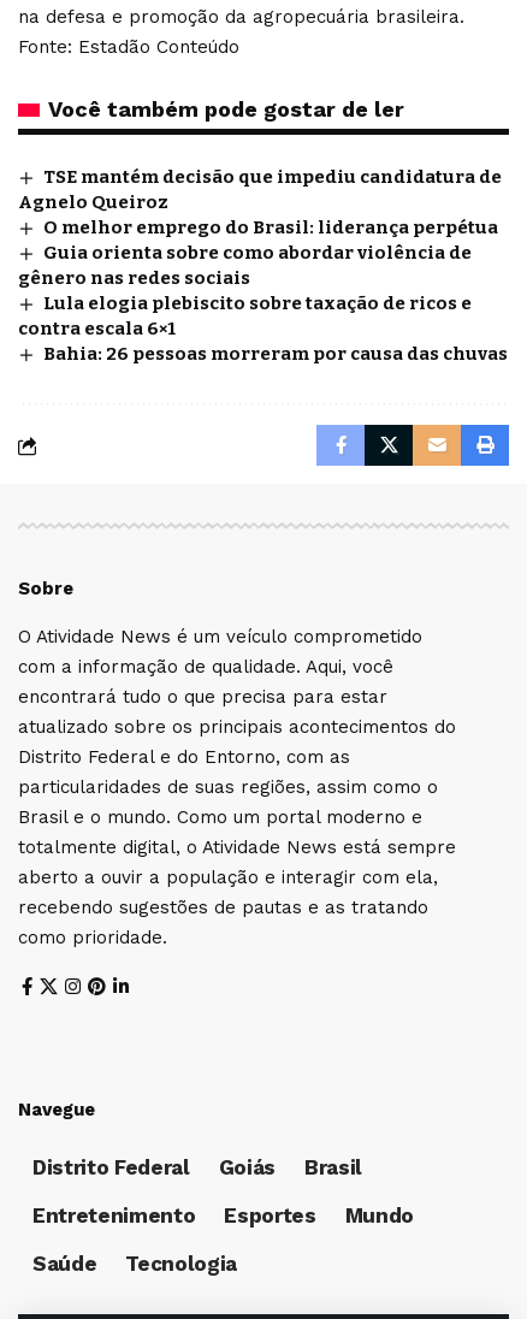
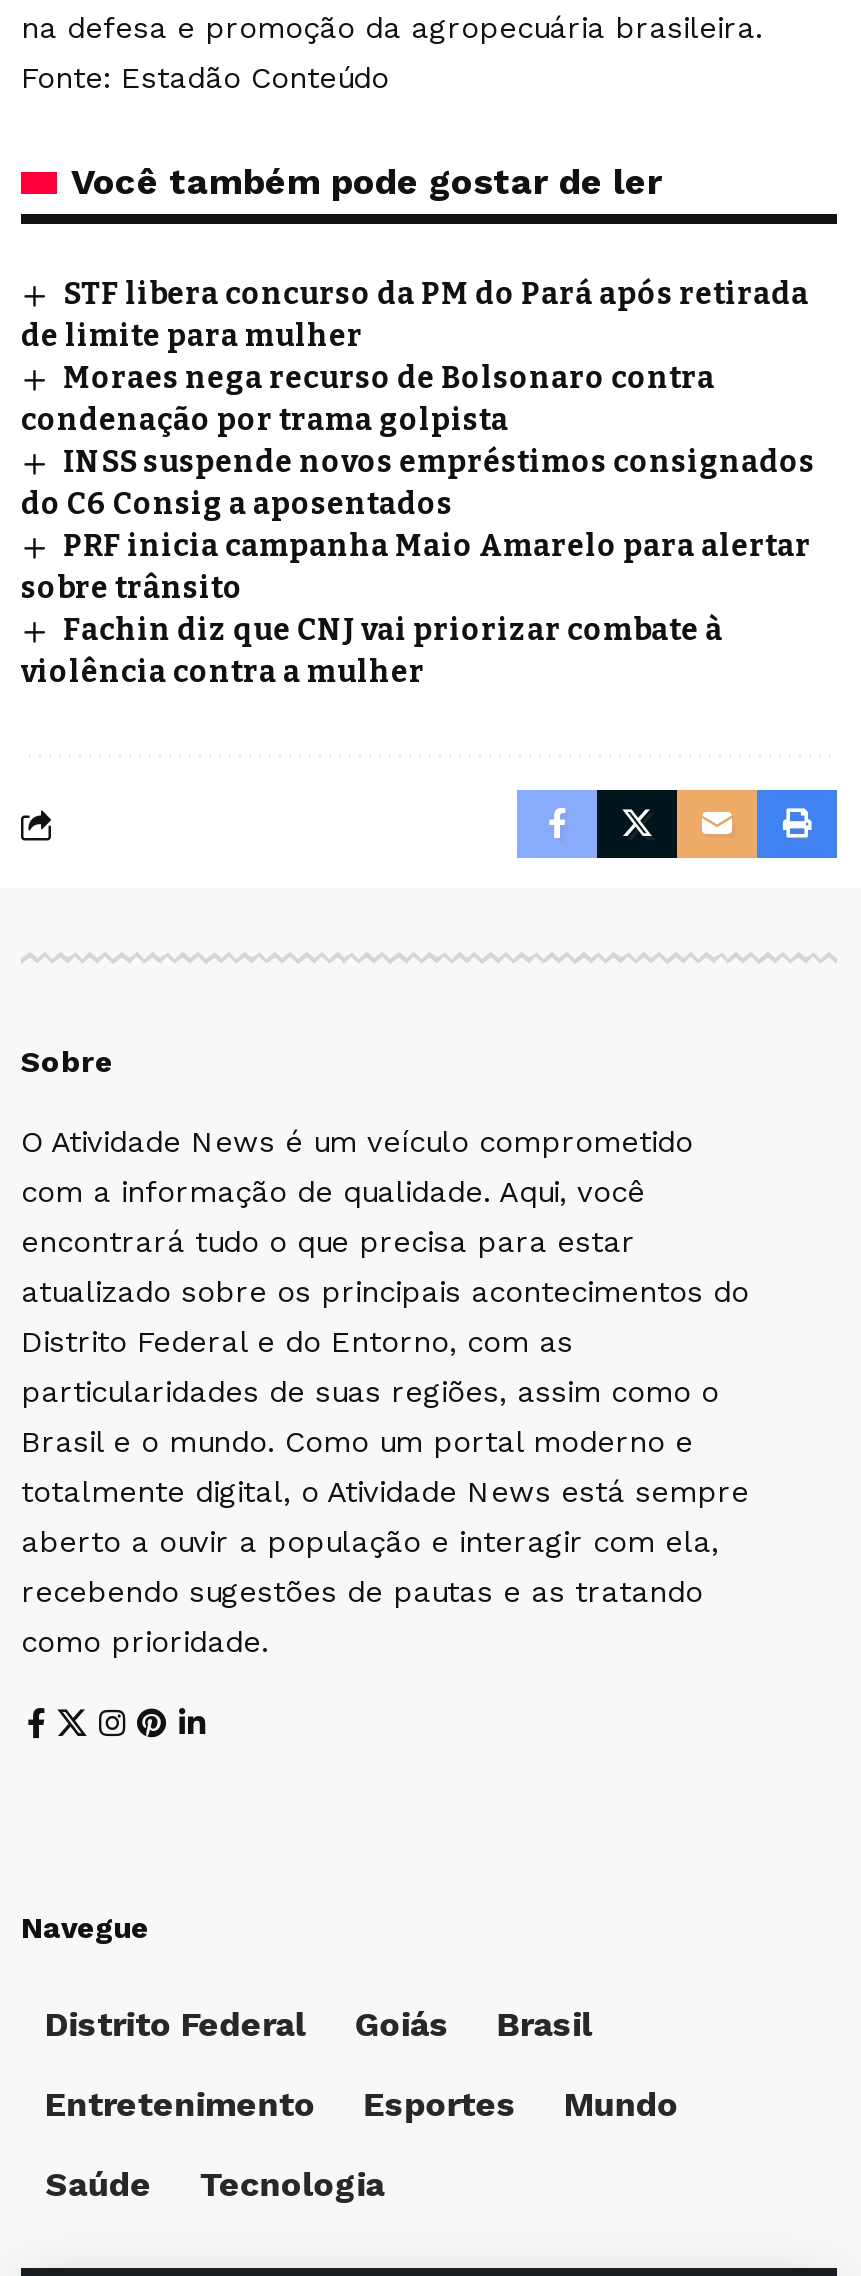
- TSE mantém decisão que impediu candidatura de
- Agnelo Queiroz
- O melhor emprego do Brasil: liderança perpétua
- Guia orienta sobre como abordar violência de
- gênero nas redes sociais
- Lula elogia plebiscito sobre taxação de ricos e
- contra escala 6×1
- Bahia: 26 pessoas morreram por causa das chuvas
+ STF libera concurso da PM do Pará após retirada
+ de limite para mulher
+ Moraes nega recurso de Bolsonaro contra
+ condenação por trama golpista
+ INSS suspende novos empréstimos consignados
+ do C6 Consig a aposentados
+ PRF inicia campanha Maio Amarelo para alertar
+ sobre trânsito
+ Fachin diz que CNJ vai priorizar combate à
+ violência contra a mulher
